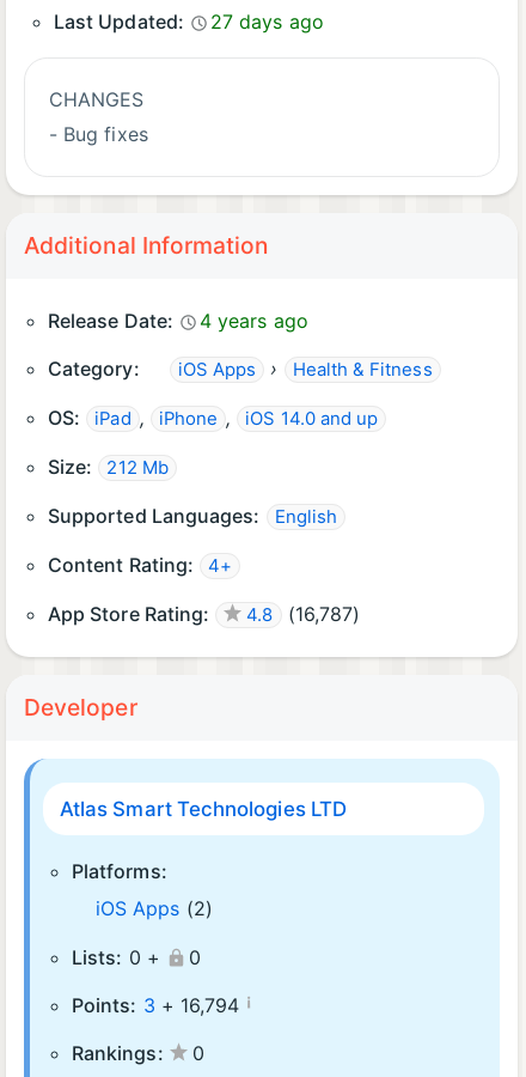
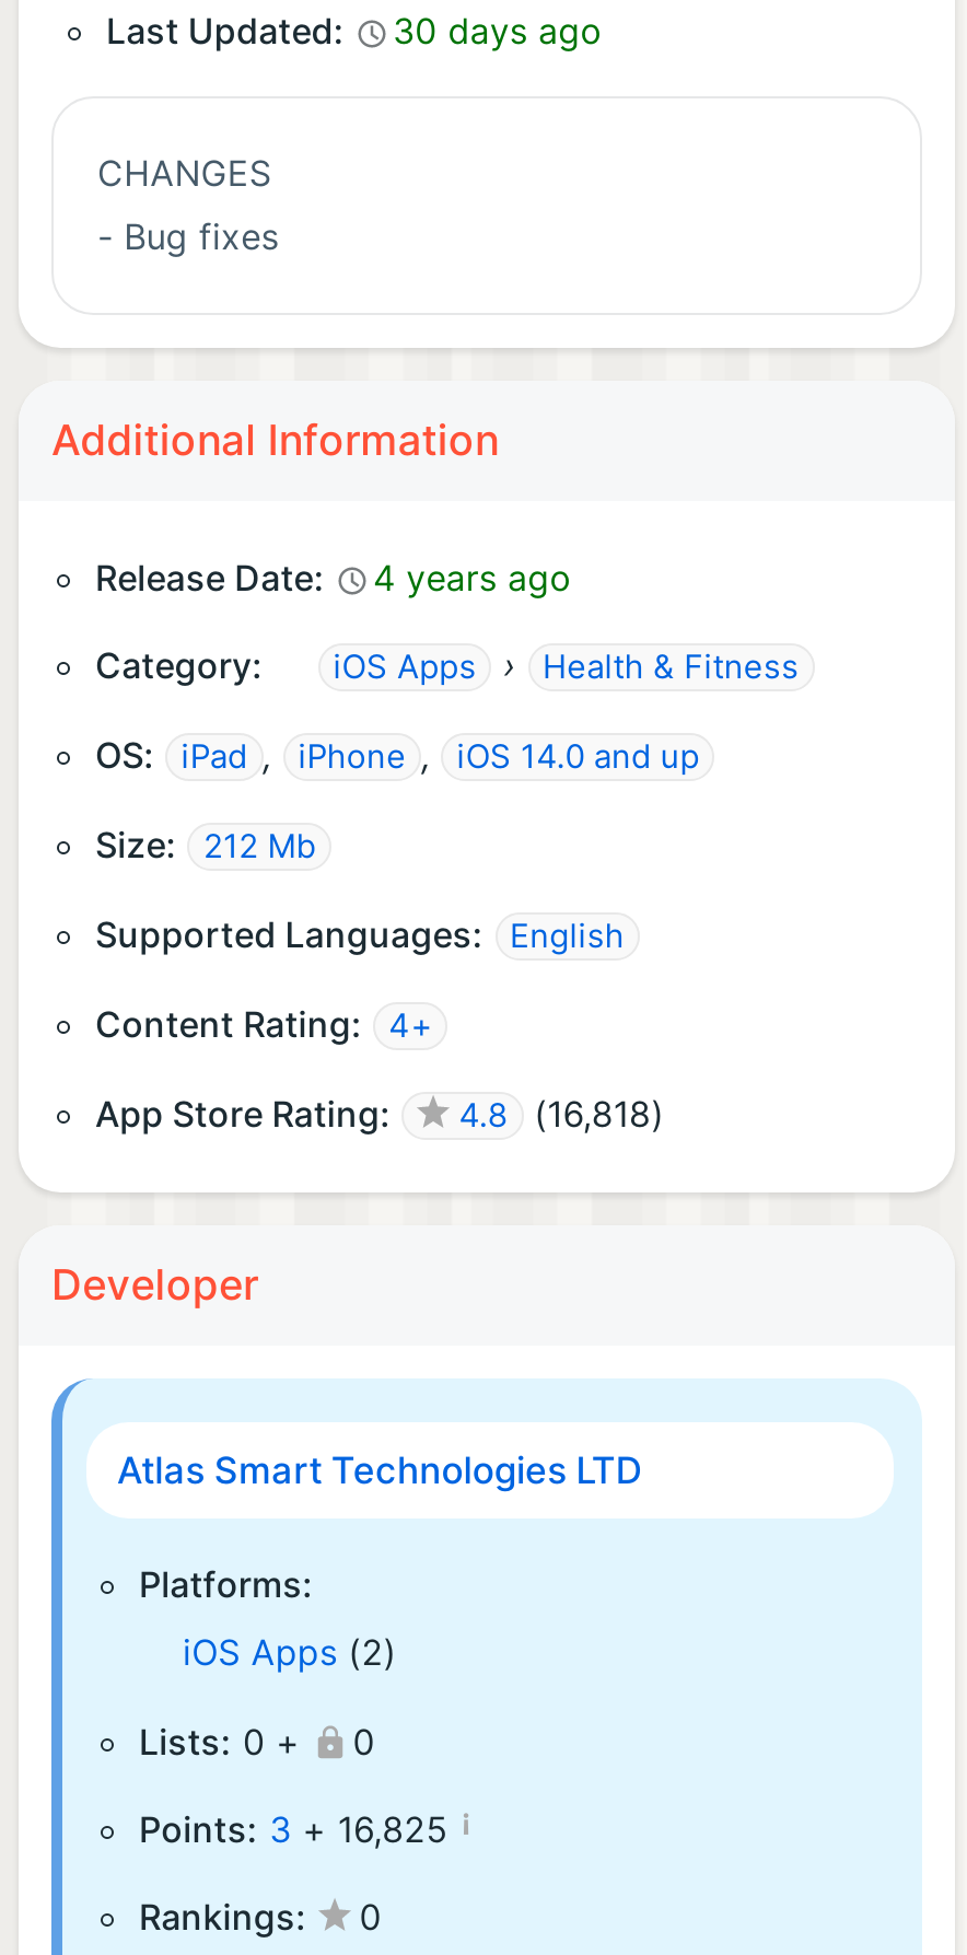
- Last Updated: 27 days ago
+ Last Updated: 30 days ago

- App Store Rating: 4.8 (16,787)
+ App Store Rating: 4.8 (16,818)

- Points: 3 + 16,794 ¡
+ Points: 3 + 16,825 ¡
